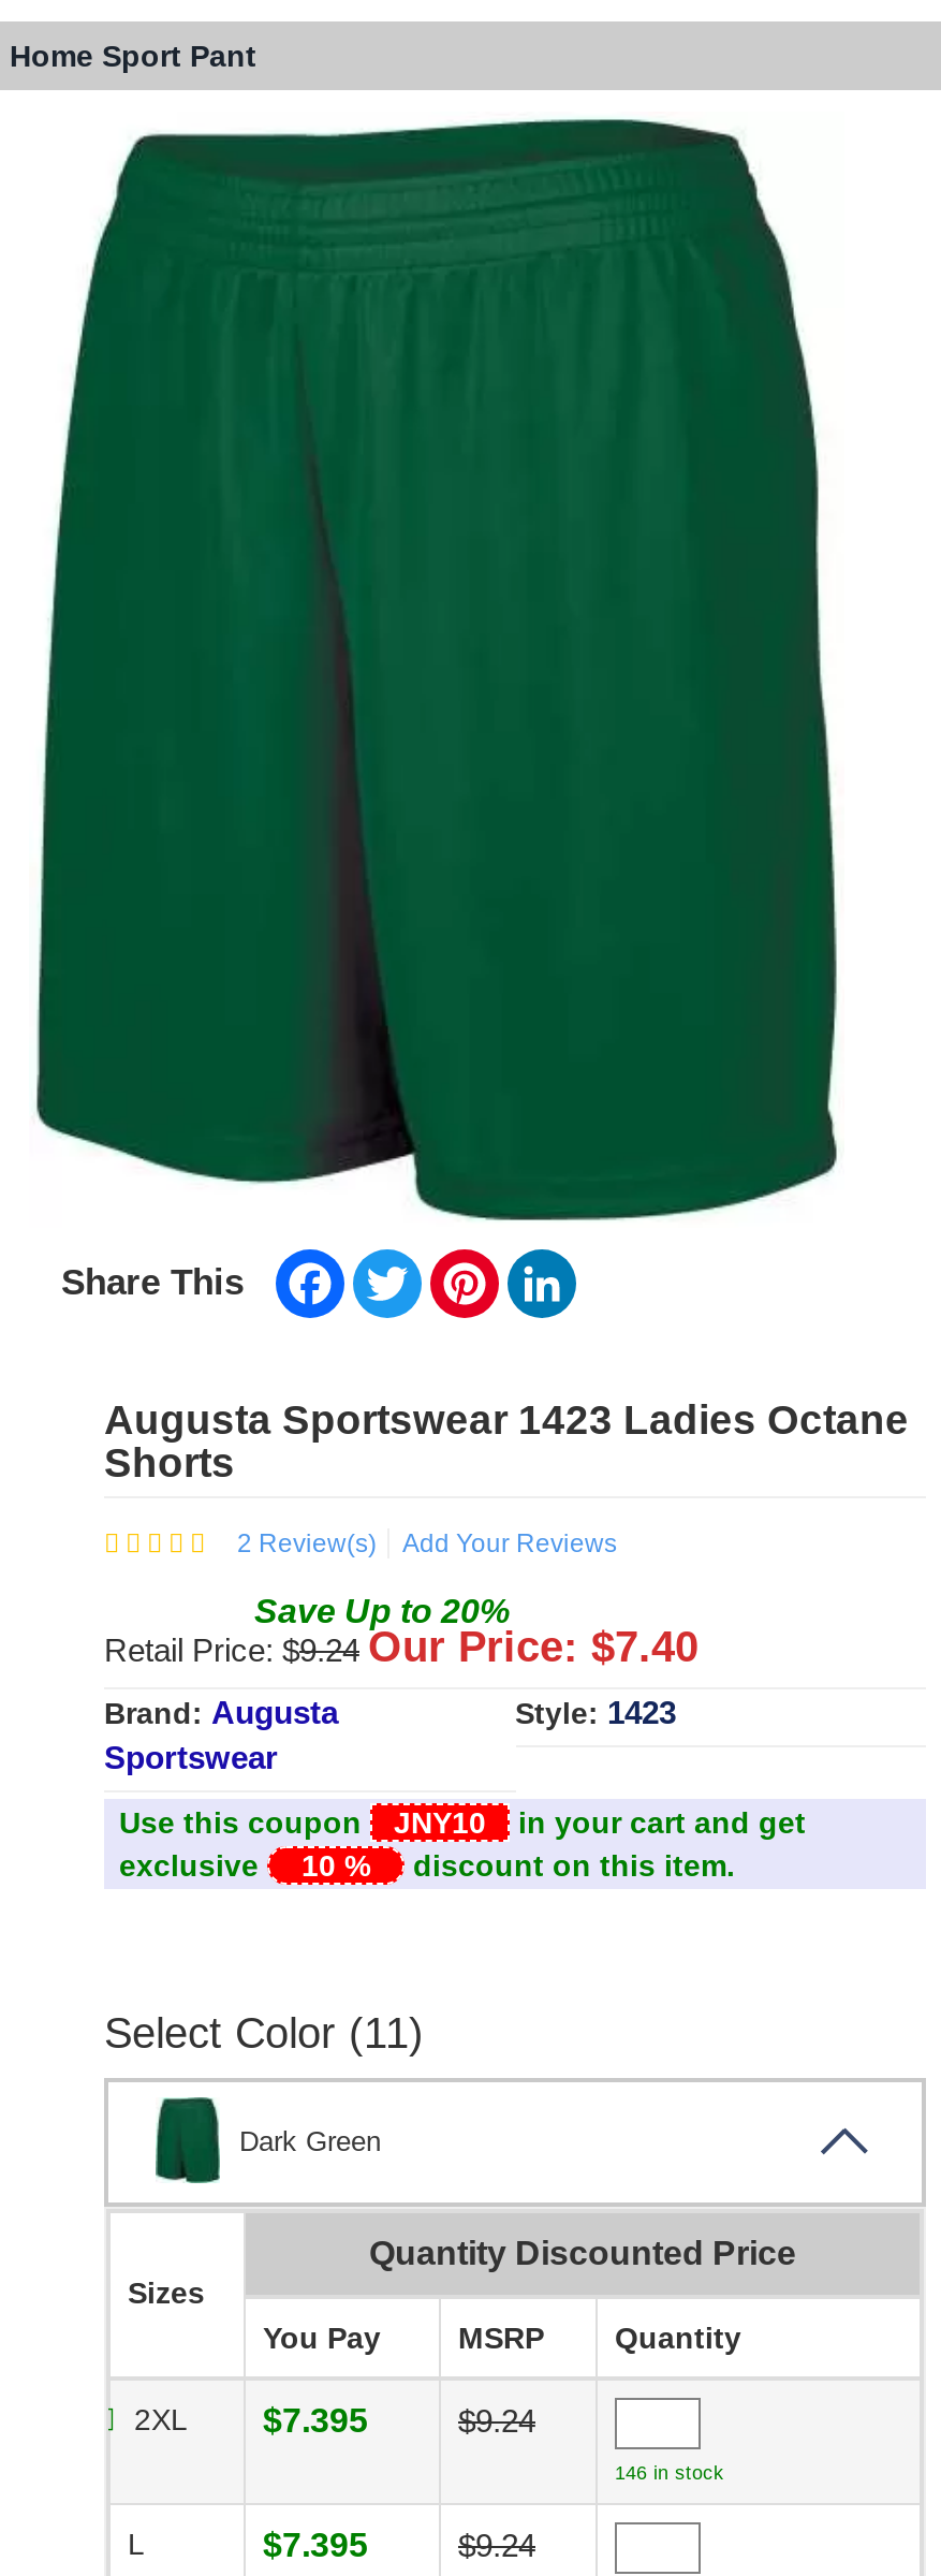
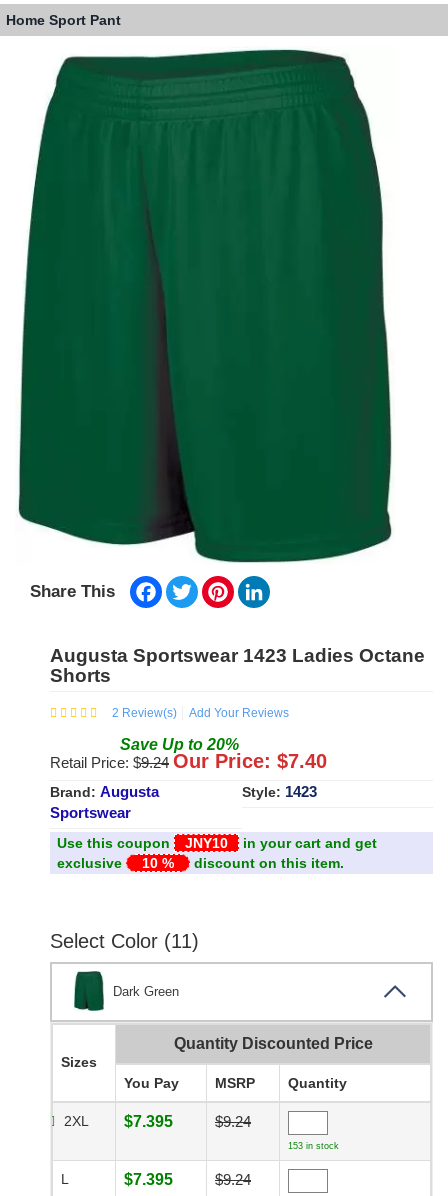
- 146 in stock
+ 153 in stock
